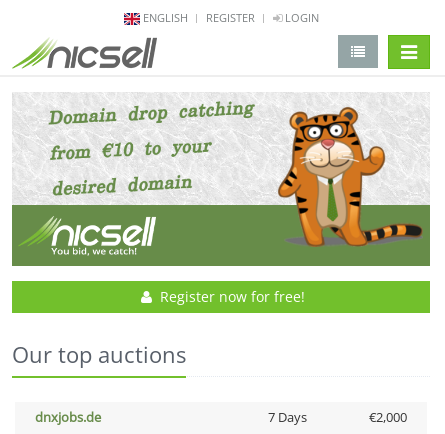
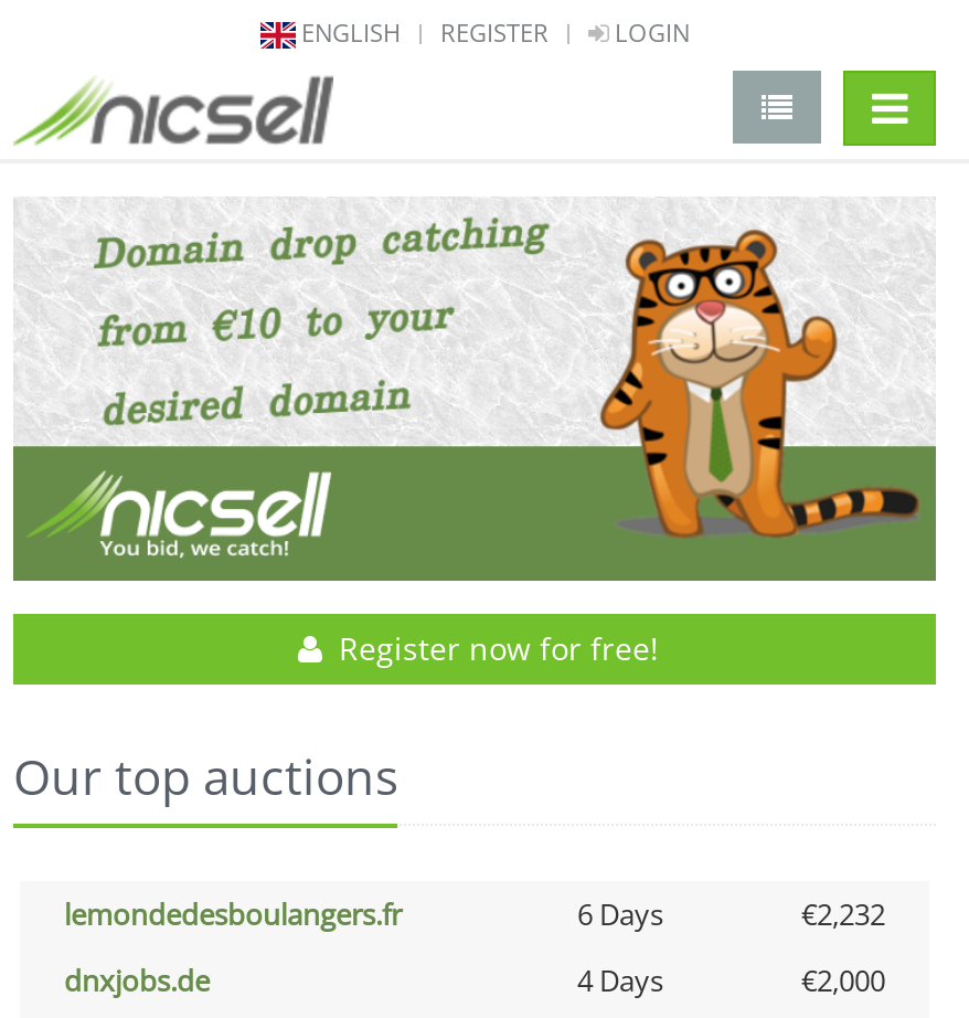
+ lemondedesboulangers.fr
+ 6 Days
+ €2,232

- 7 Days
+ 4 Days
